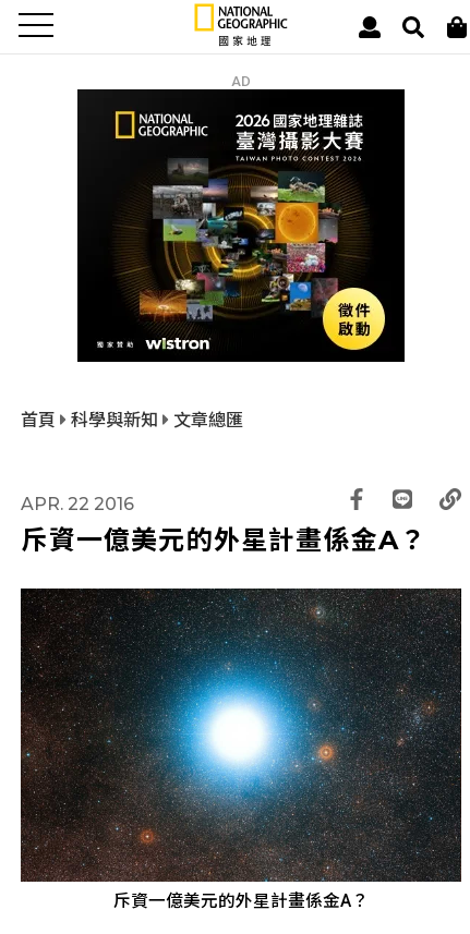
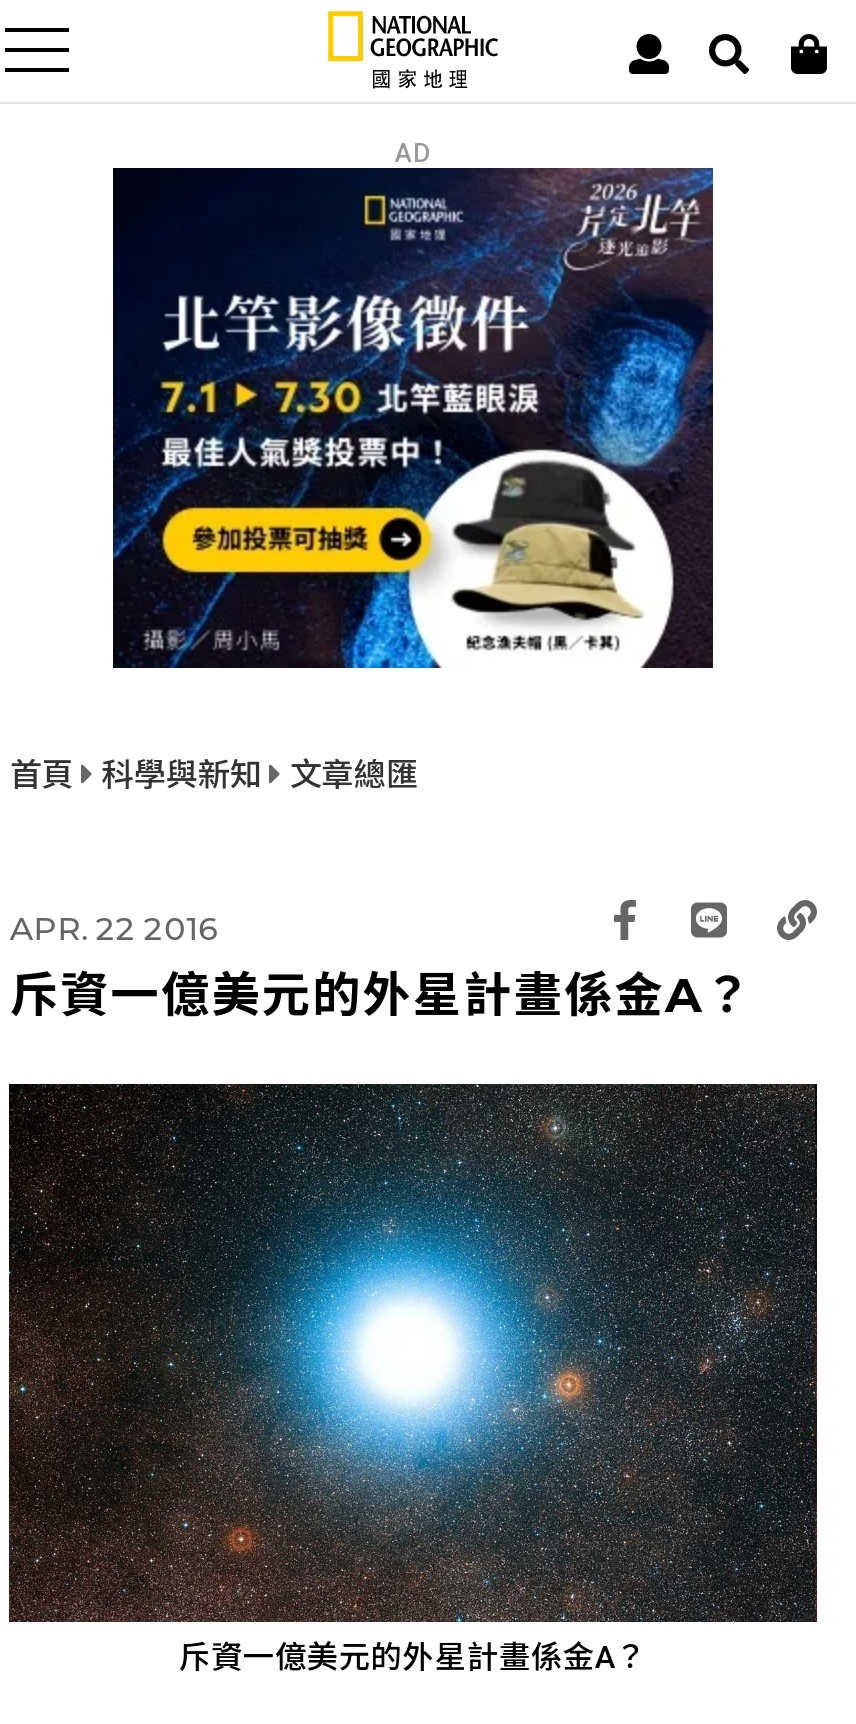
- [image]
+ [image]
